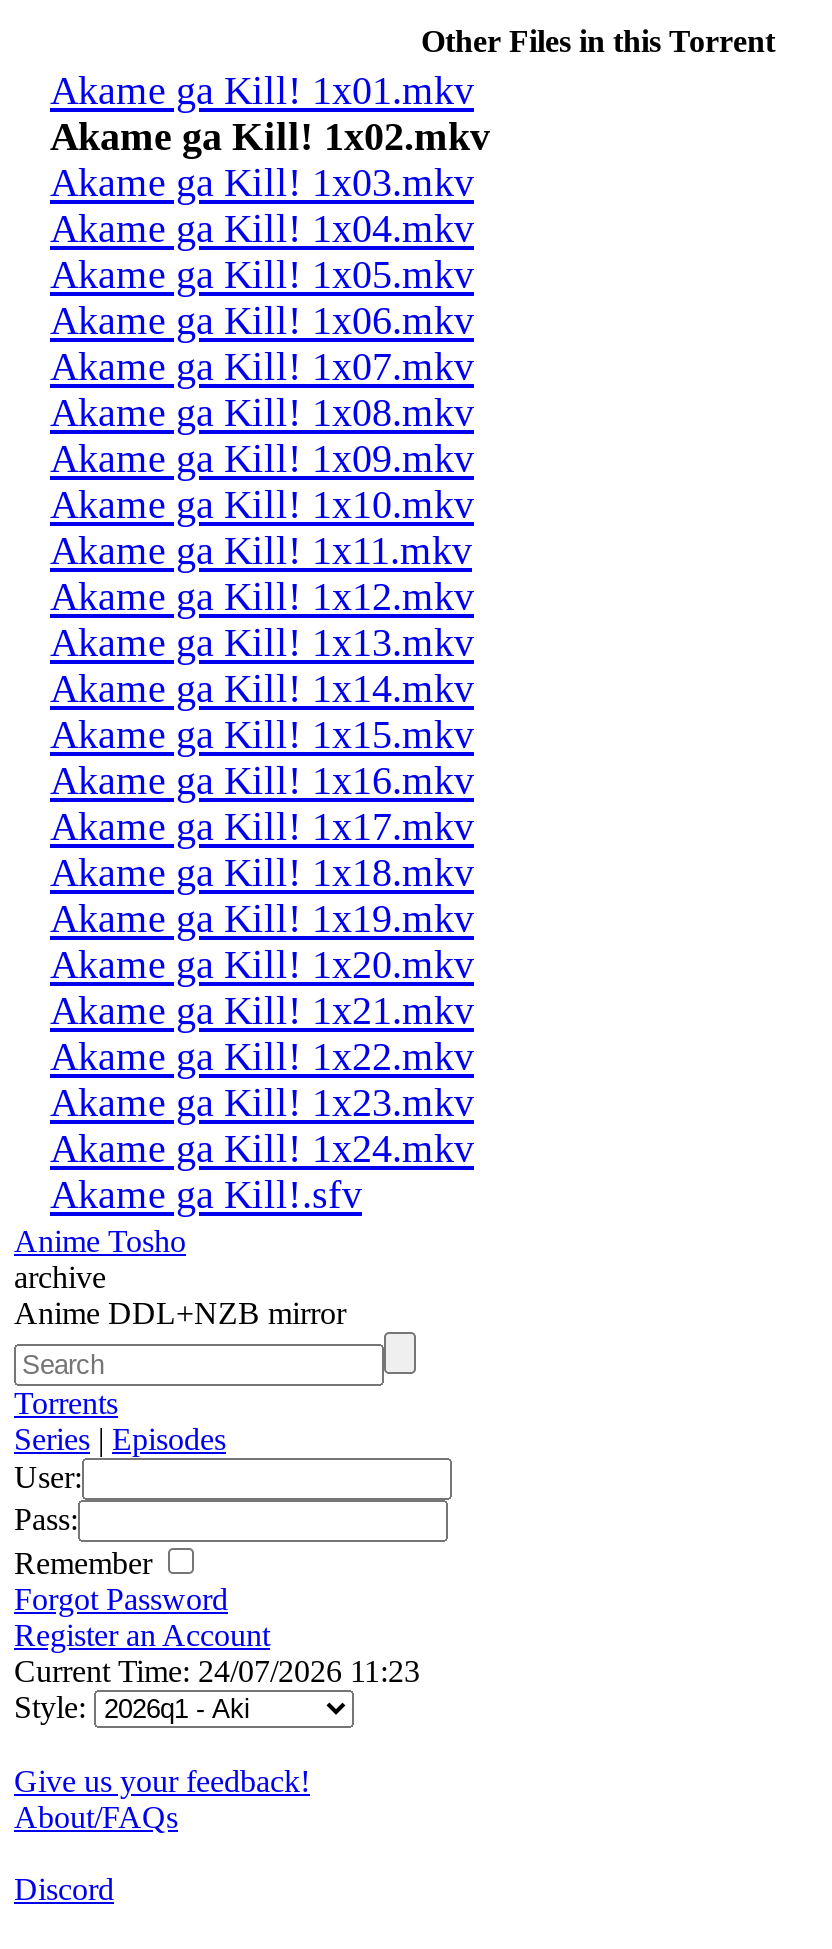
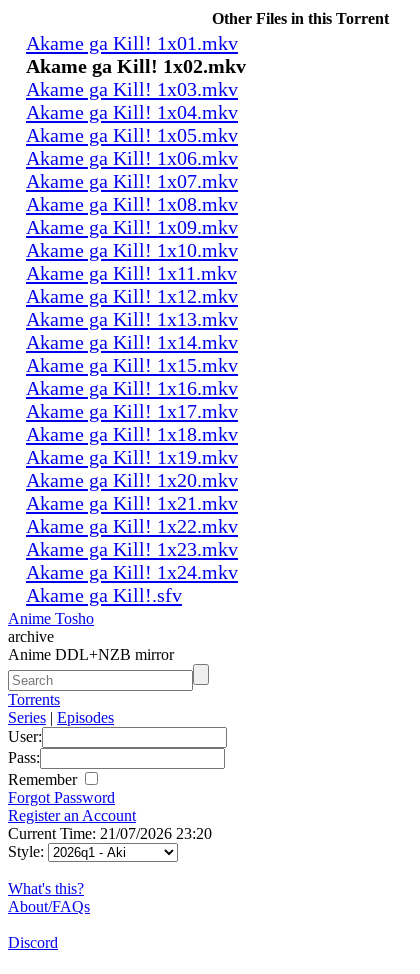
- Current Time: 24/07/2026 11:23
+ Current Time: 21/07/2026 23:20

- Give us your feedback!
+ What's this?
